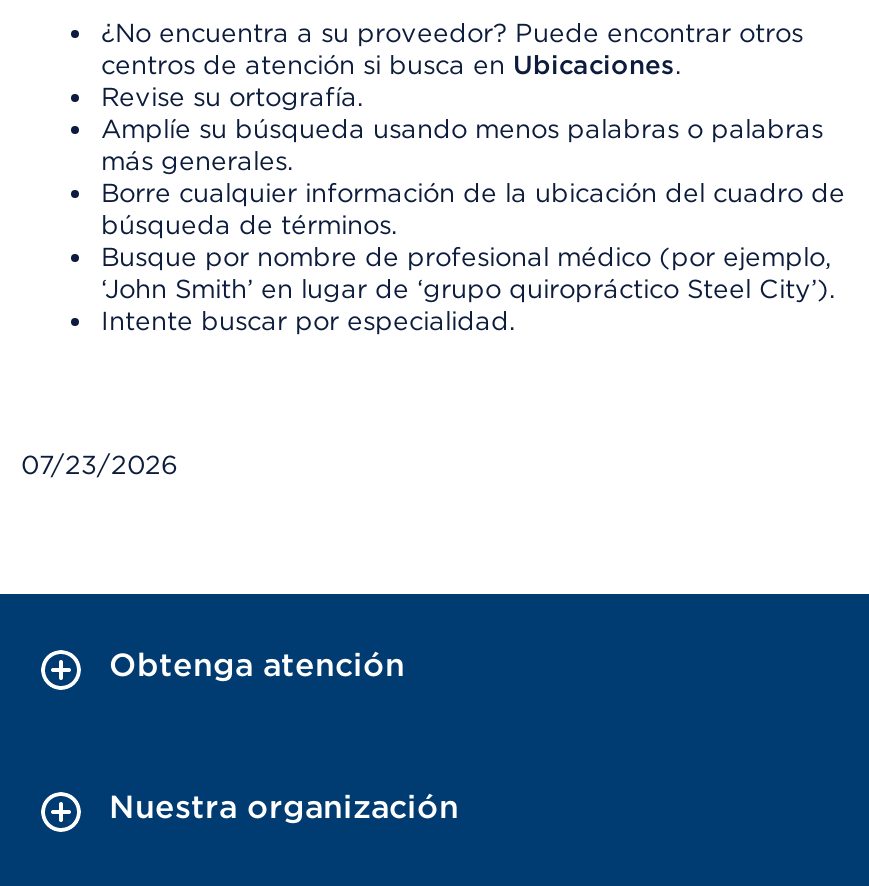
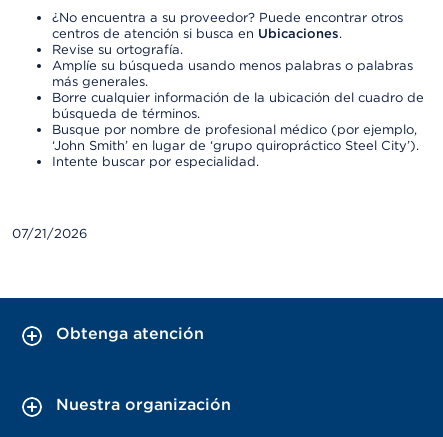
- 07/23/2026
+ 07/21/2026
